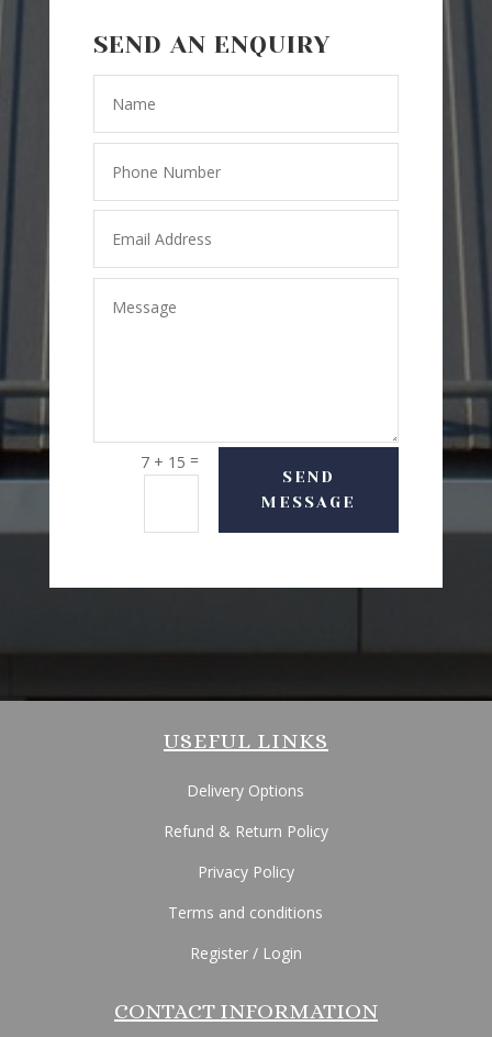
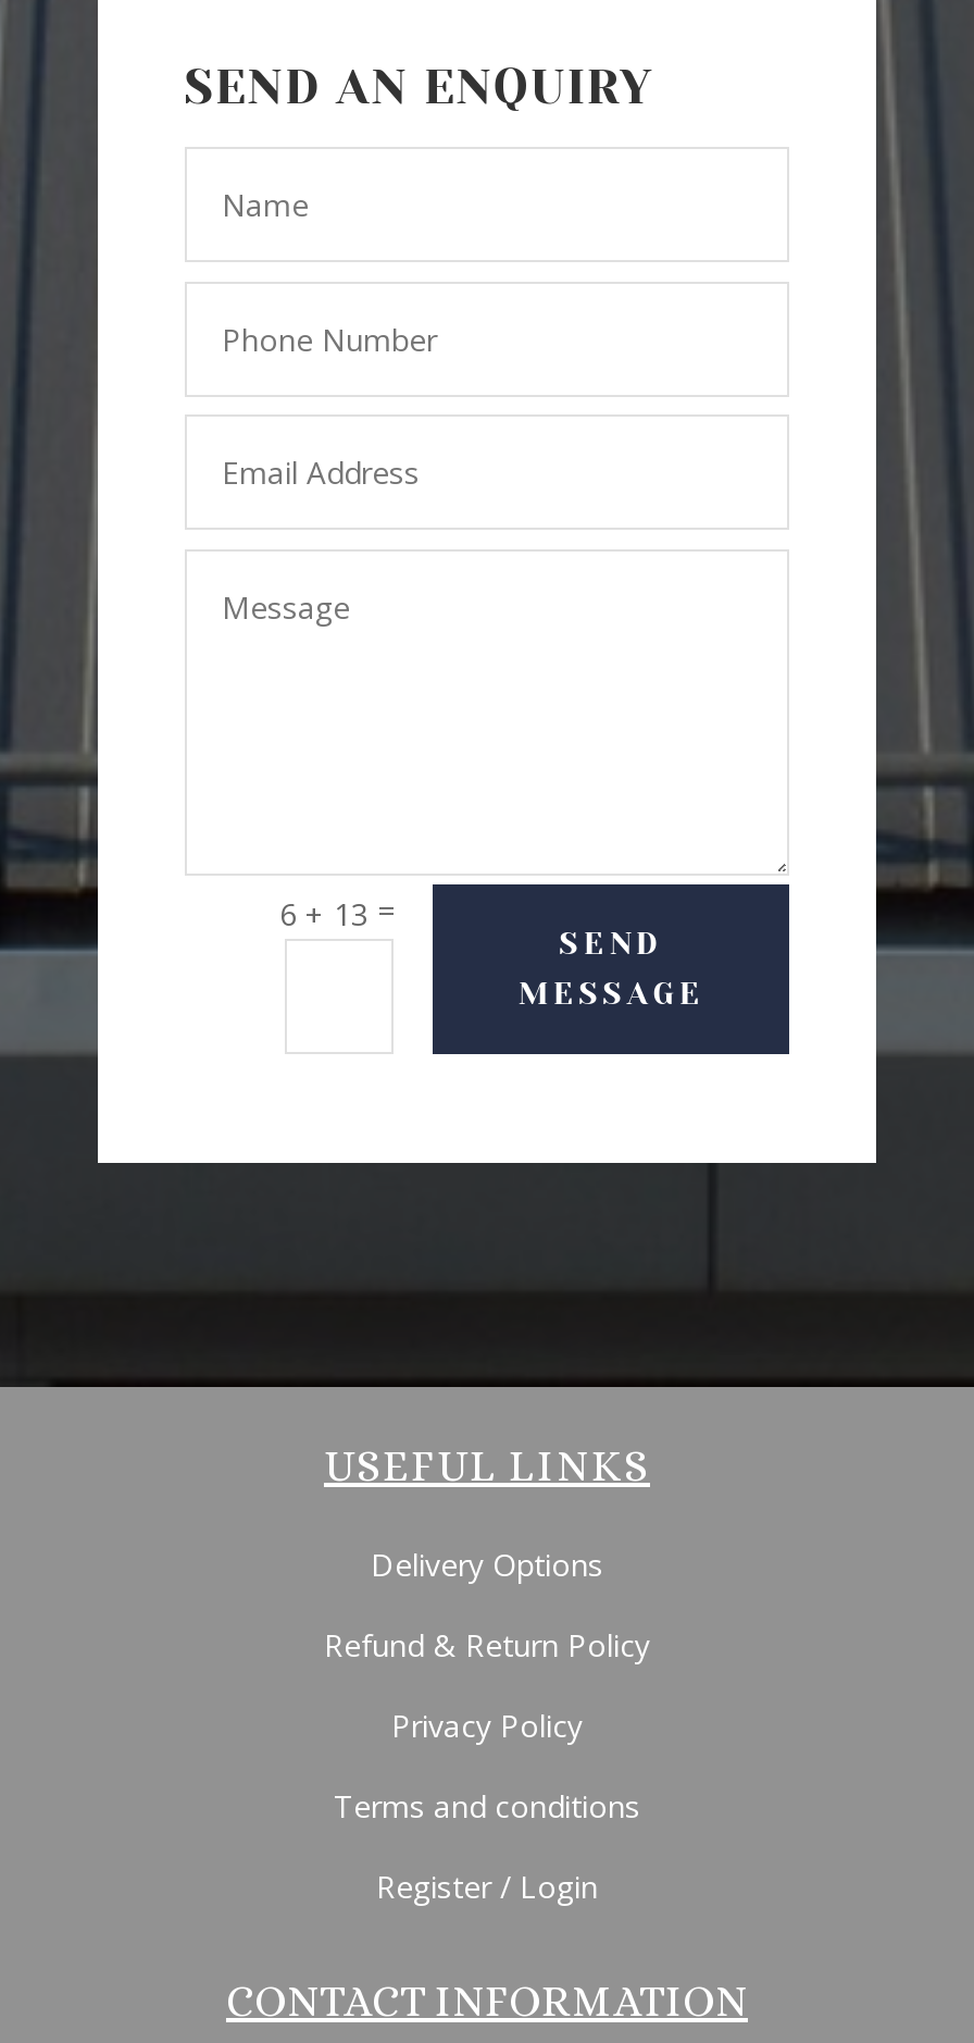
- 7 + 15 =
+ 6 + 13 =
